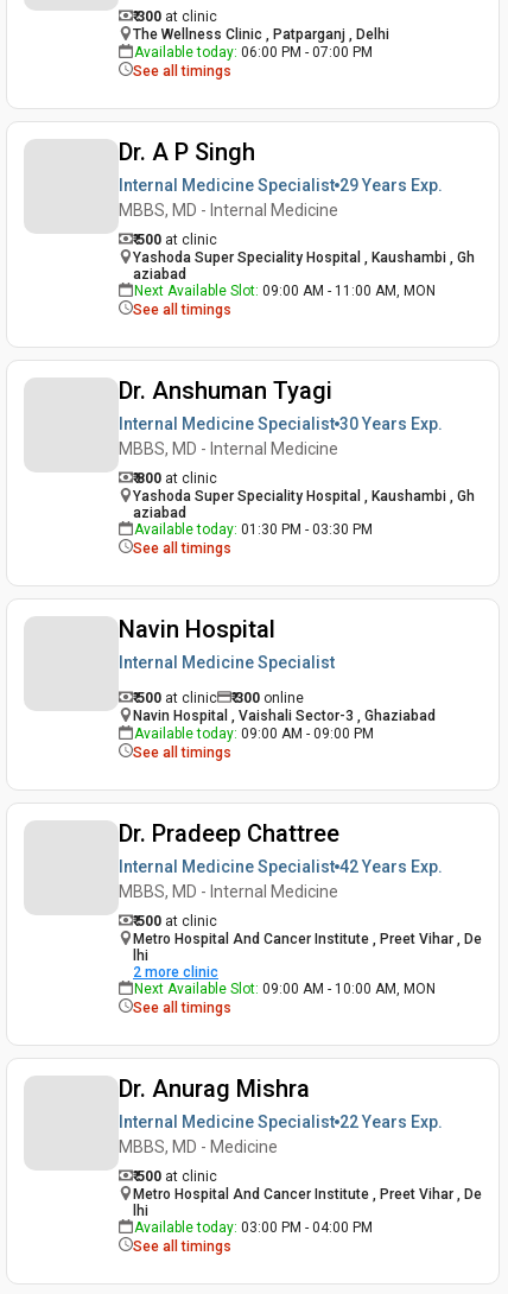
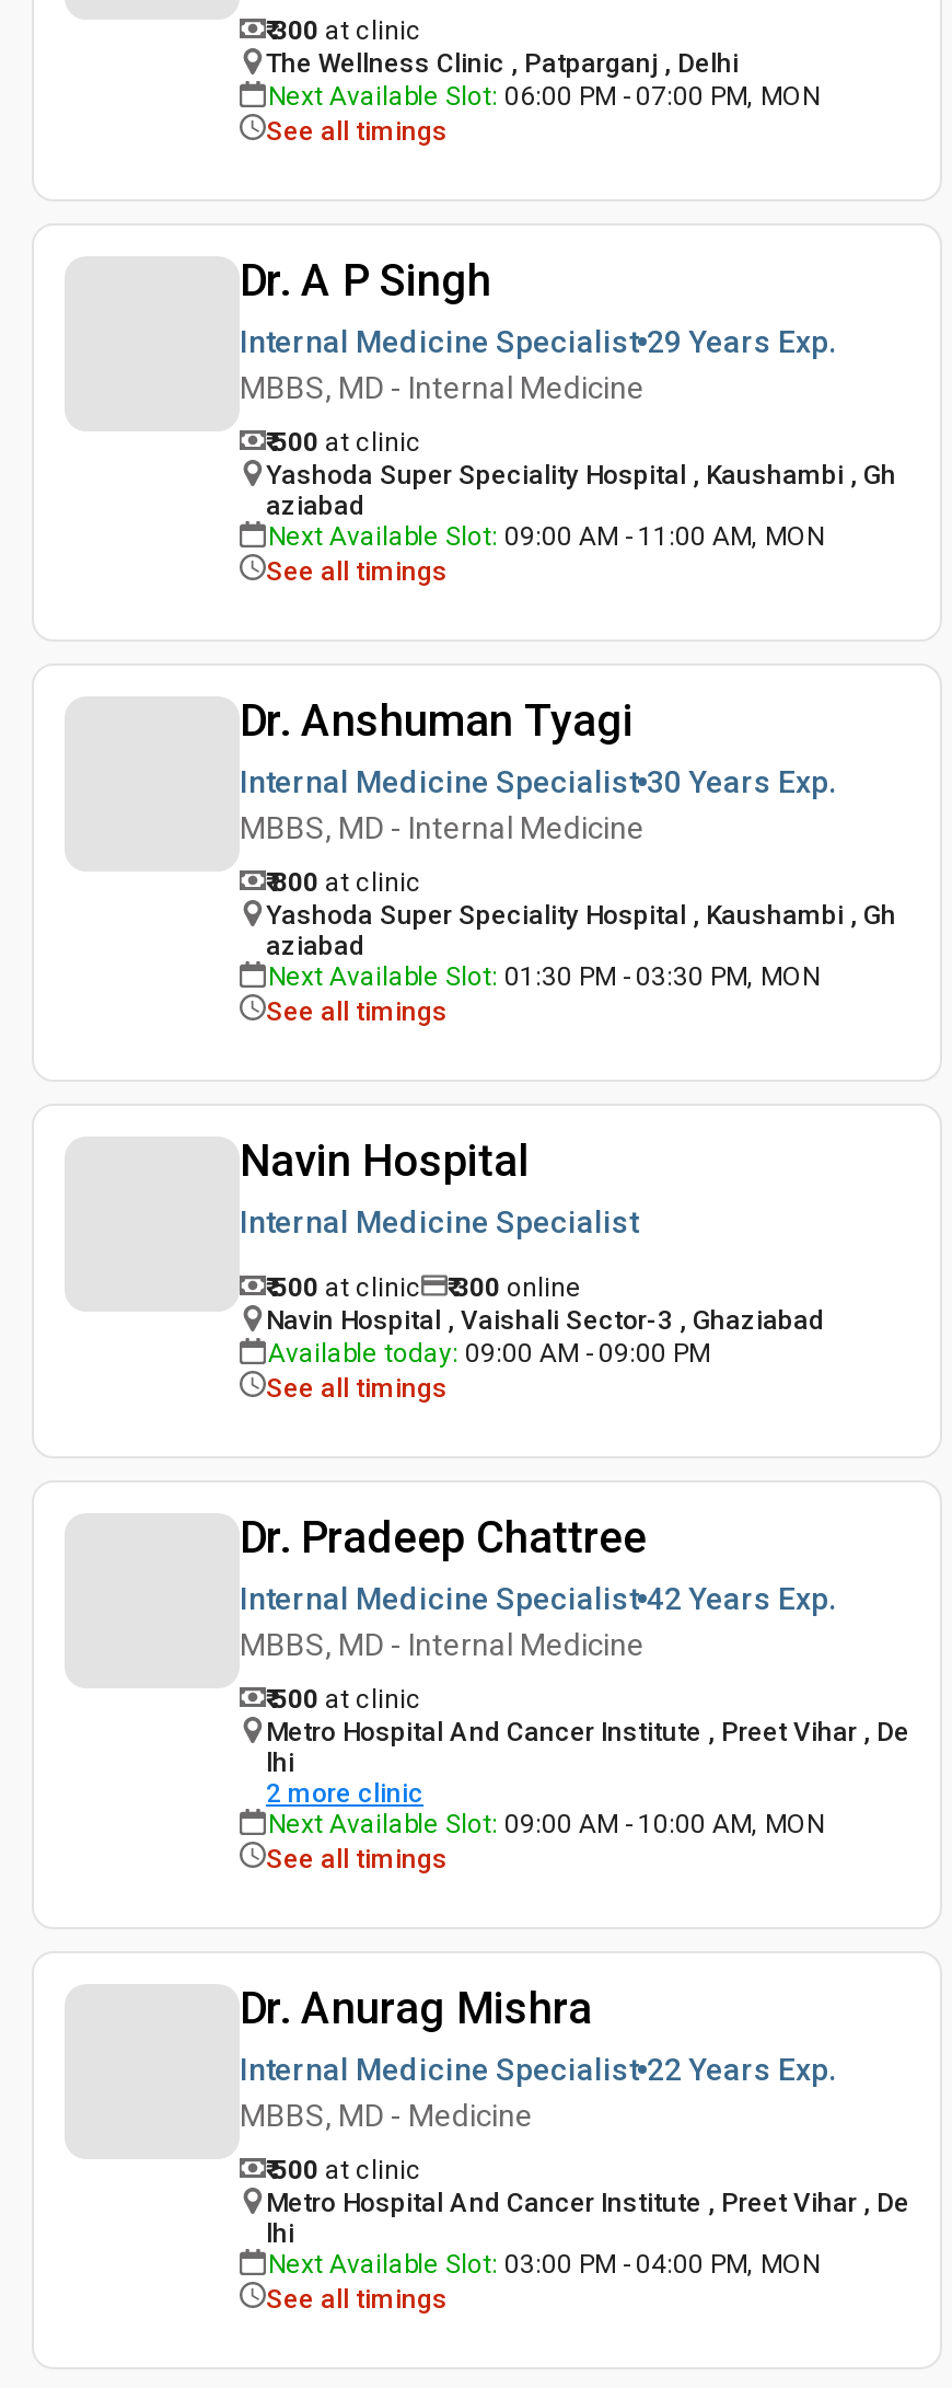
- Available today: 06:00 PM - 07:00 PM
+ Next Available Slot: 06:00 PM - 07:00 PM, MON

- Available today: 01:30 PM - 03:30 PM
+ Next Available Slot: 01:30 PM - 03:30 PM, MON

- Available today: 03:00 PM - 04:00 PM
+ Next Available Slot: 03:00 PM - 04:00 PM, MON
